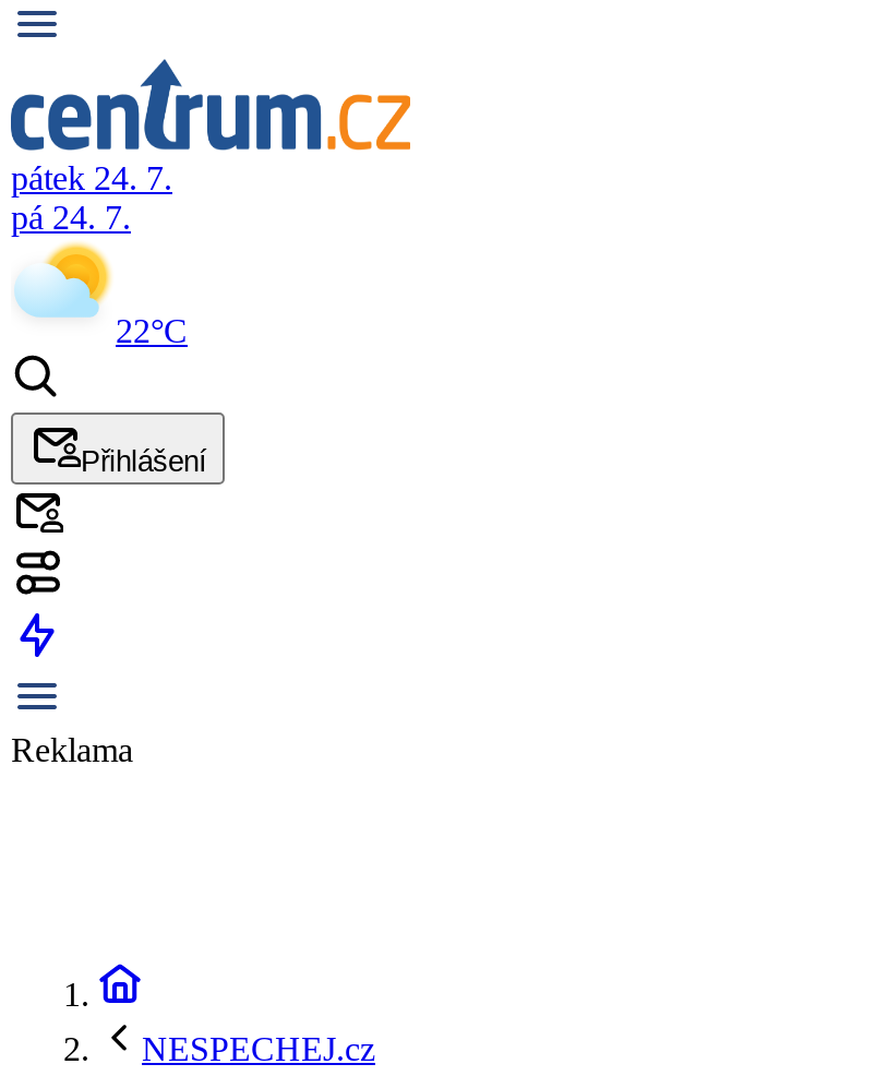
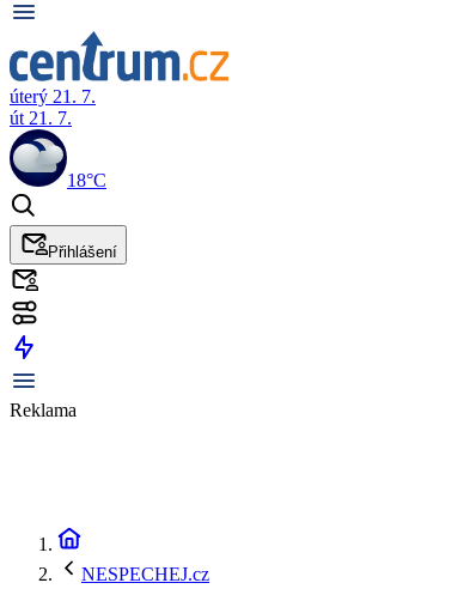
- pátek 24. 7.
- pá 24. 7.
+ úterý 21. 7.
+ út 21. 7.

- [image]
- 22°C
+ [image]
+ 18°C
